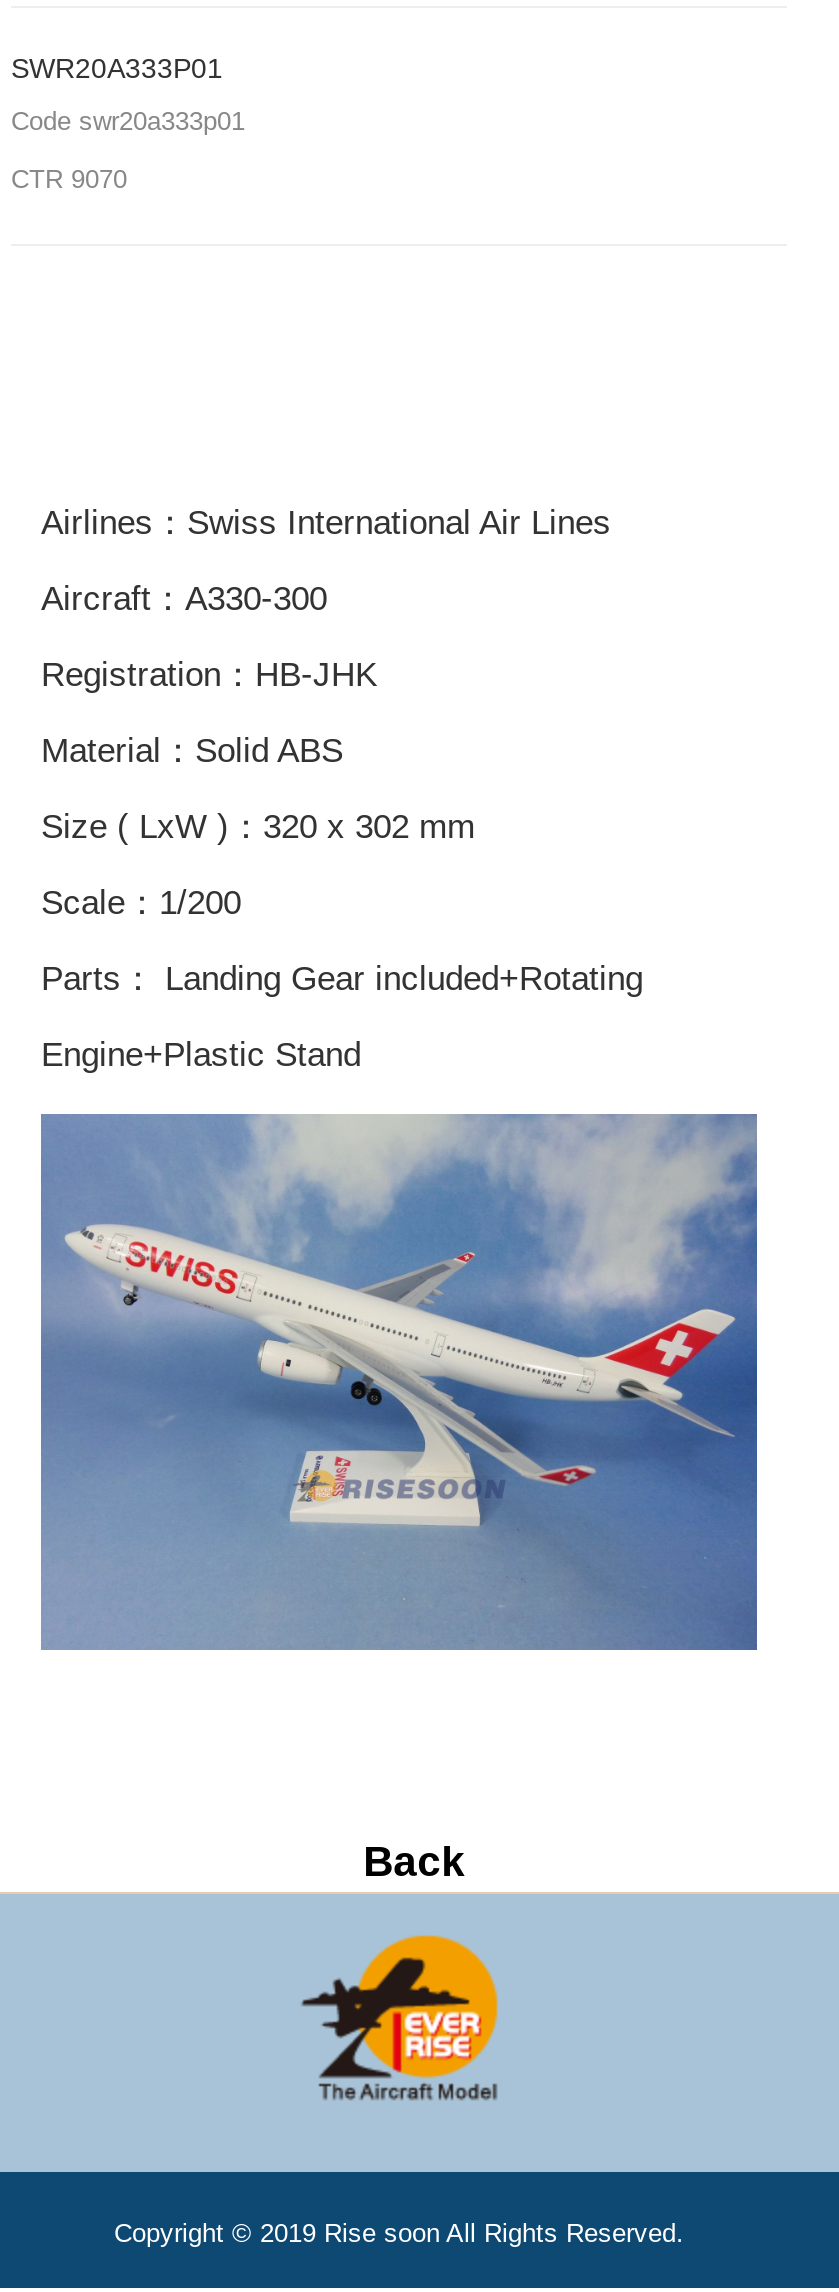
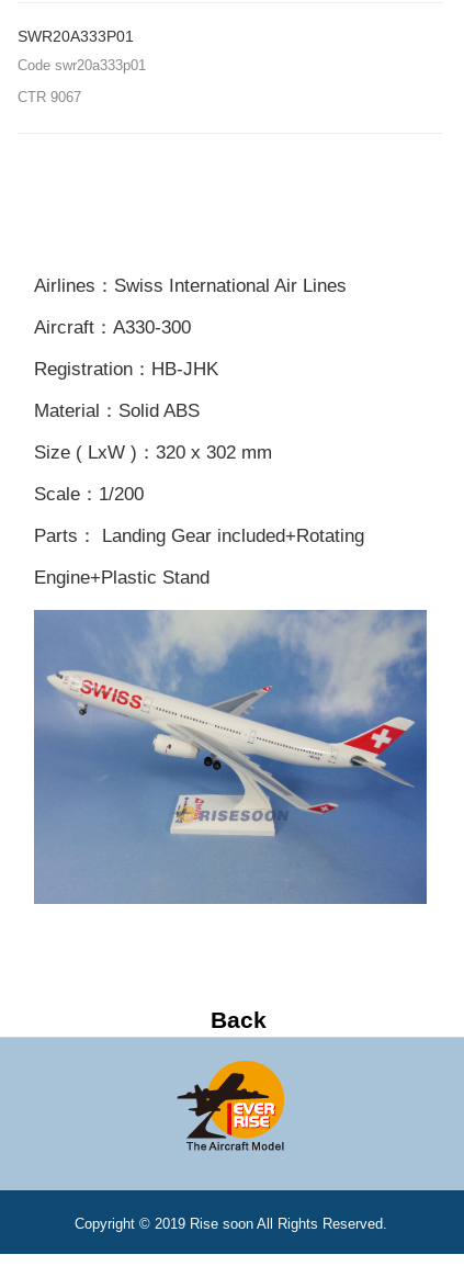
- CTR 9070
+ CTR 9067
